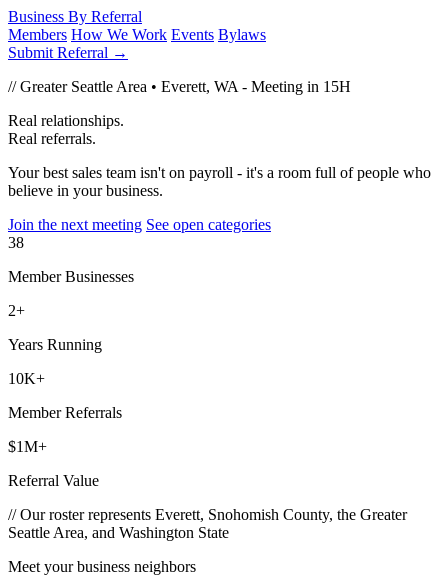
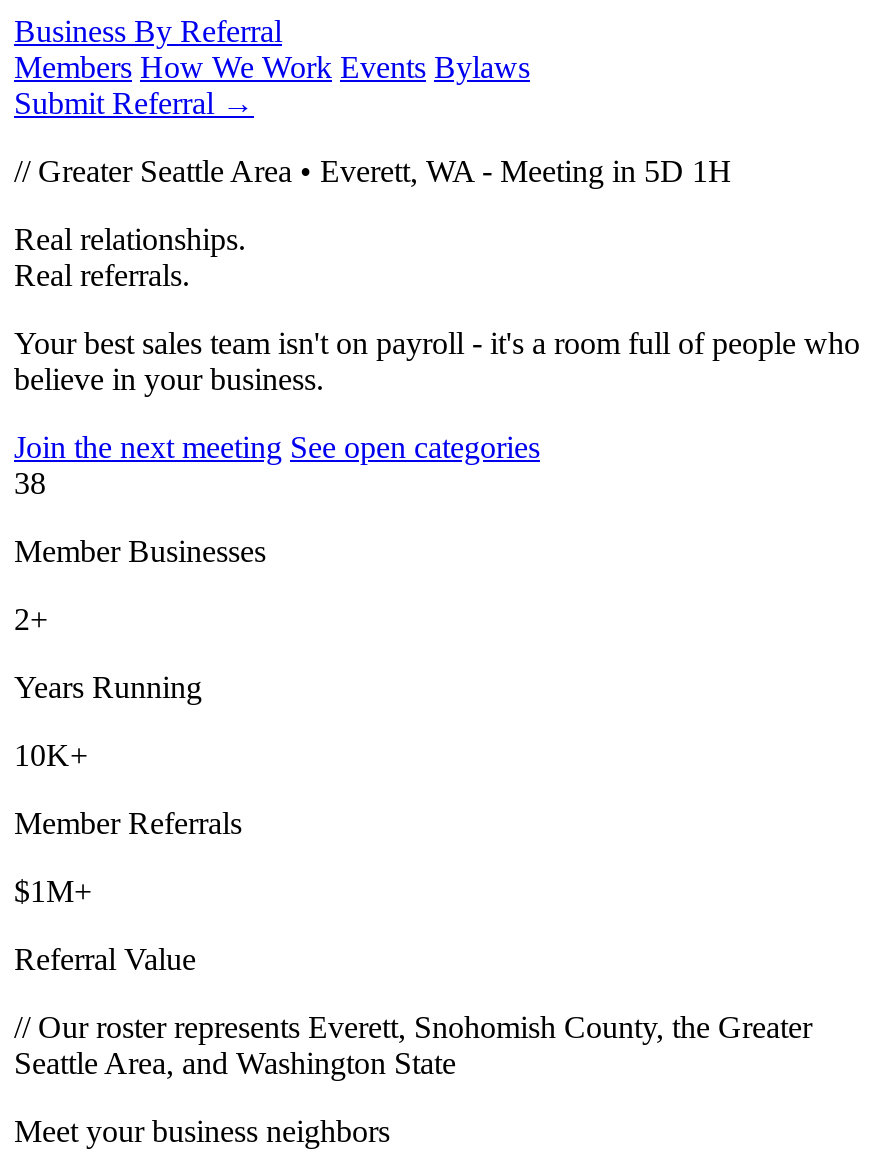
- // Greater Seattle Area • Everett, WA - Meeting in 15H
+ // Greater Seattle Area • Everett, WA - Meeting in 5D 1H
